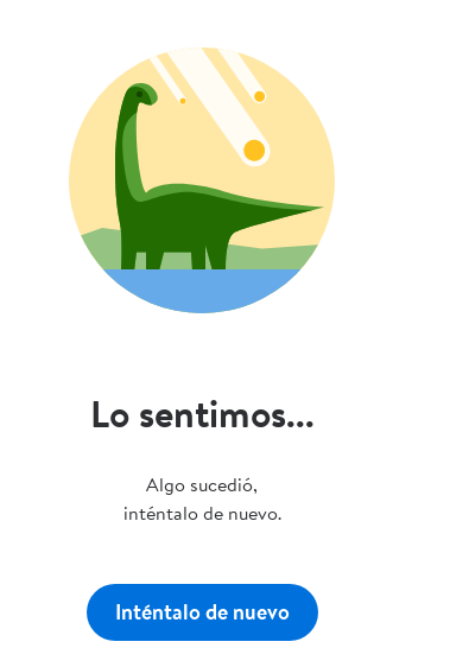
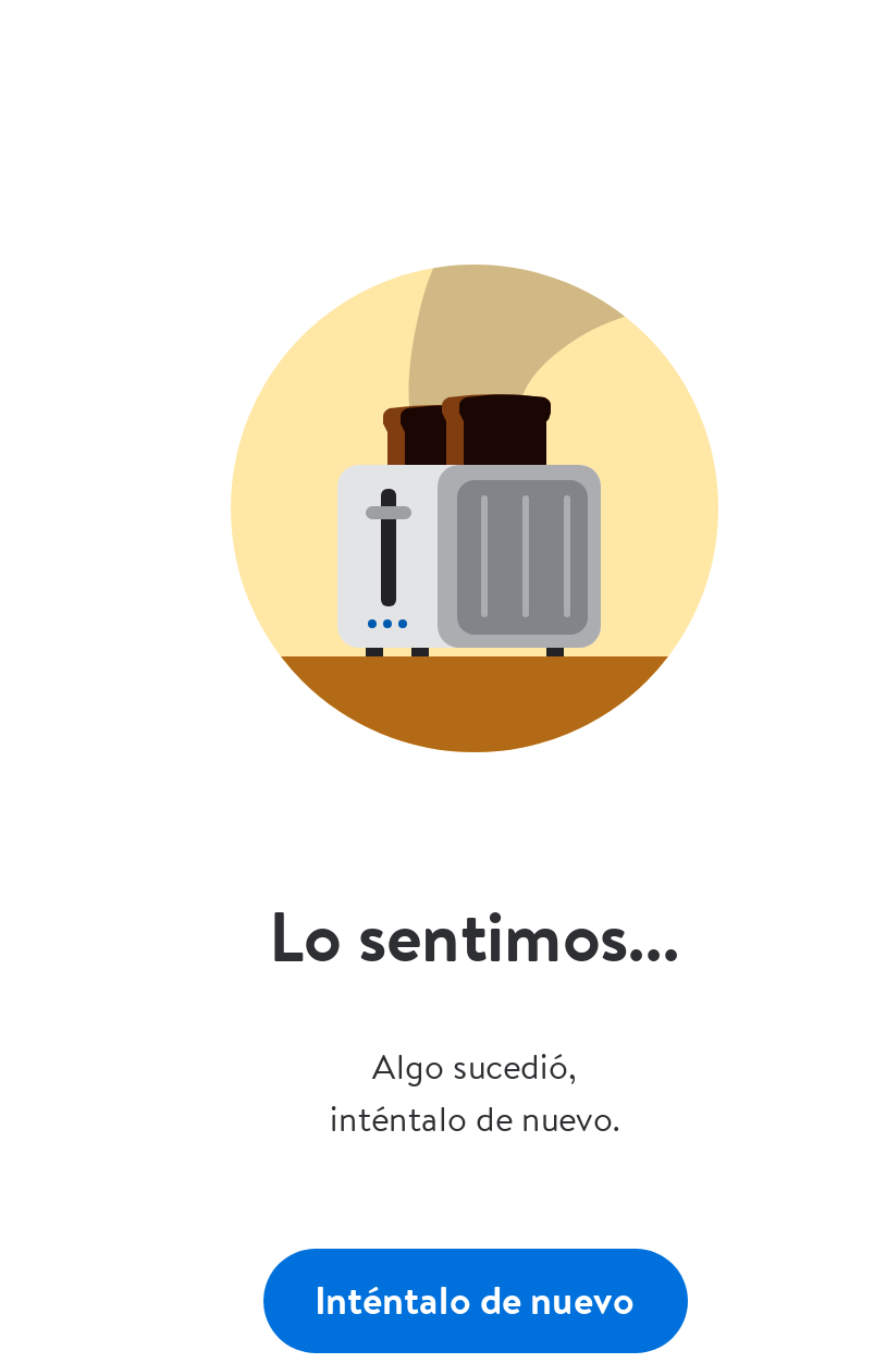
- [image]
+ [image]
